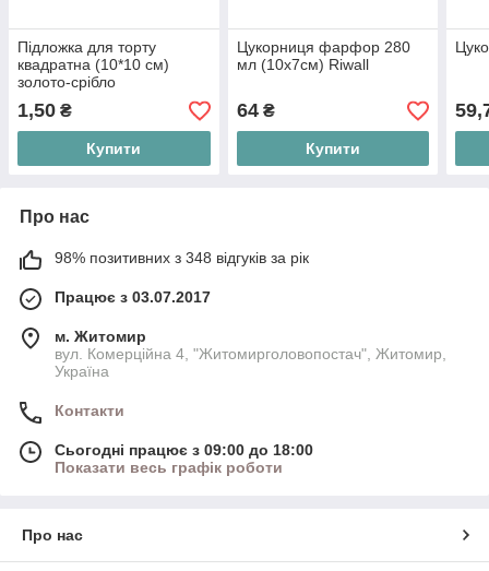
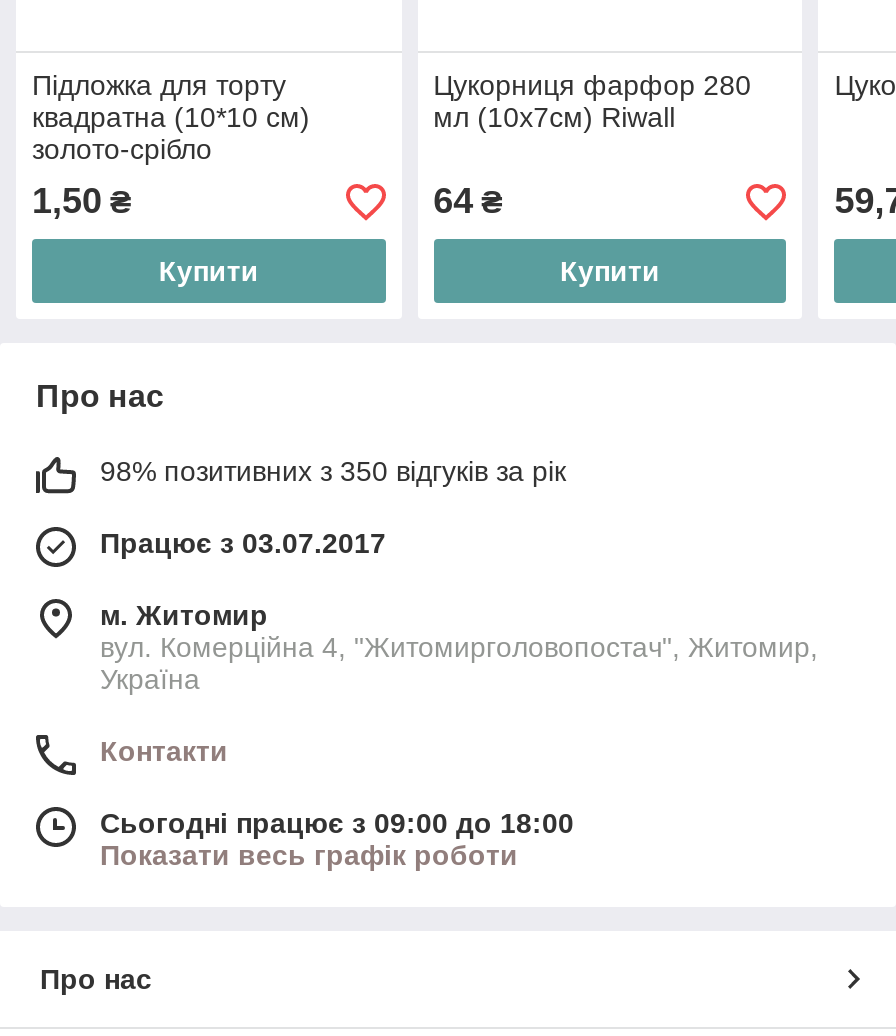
- 98% позитивних з 348 відгуків за рік
+ 98% позитивних з 350 відгуків за рік
